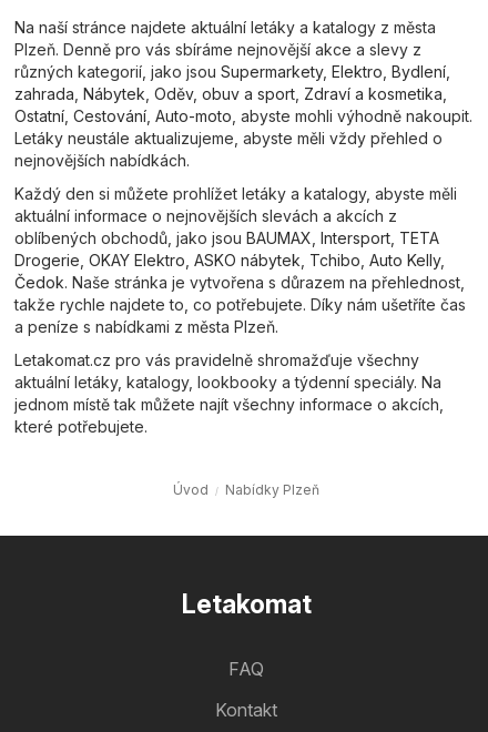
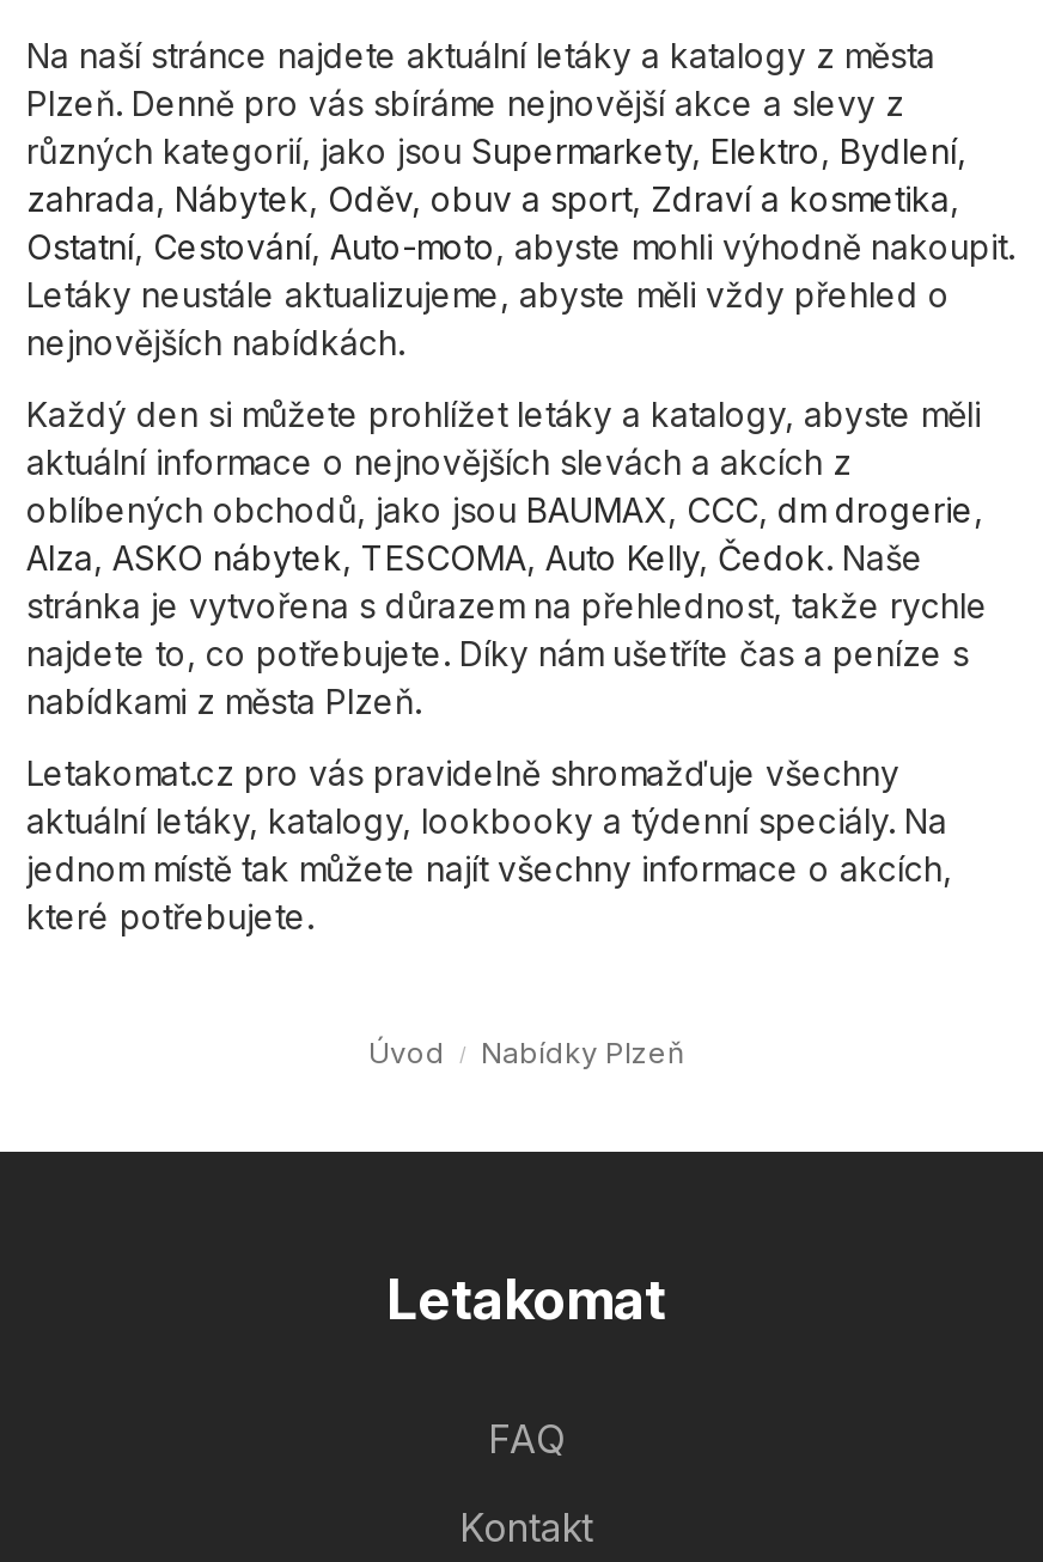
- oblíbených obchodů, jako jsou BAUMAX, Intersport, TETA
- Drogerie, OKAY Elektro, ASKO nábytek, Tchibo, Auto Kelly,
- Čedok. Naše stránka je vytvořena s důrazem na přehlednost,
- takže rychle najdete to, co potřebujete. Díky nám ušetříte čas
- a peníze s nabídkami z města Plzeň.
+ oblíbených obchodů, jako jsou BAUMAX, CCC, dm drogerie,
+ Alza, ASKO nábytek, TESCOMA, Auto Kelly, Čedok. Naše
+ stránka je vytvořena s důrazem na přehlednost, takže rychle
+ najdete to, co potřebujete. Díky nám ušetříte čas a peníze s
+ nabídkami z města Plzeň.
